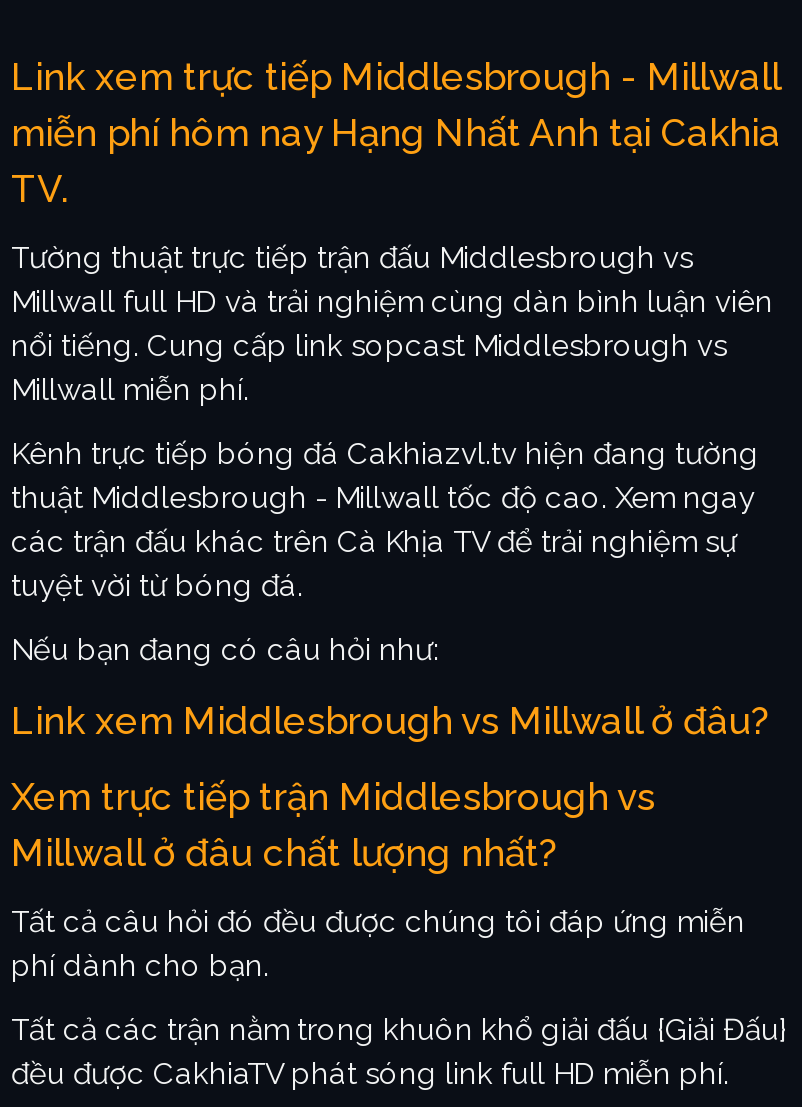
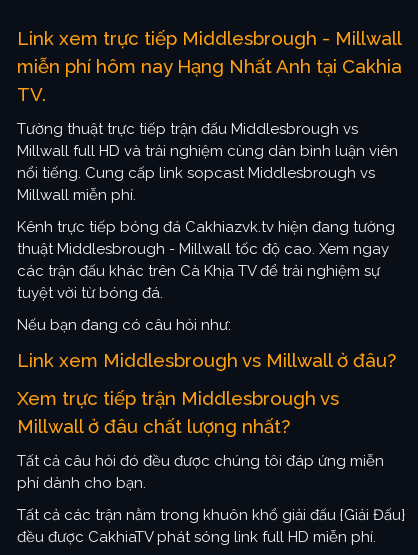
- Kênh trực tiếp bóng đá Cakhiazvl.tv hiện đang tường
+ Kênh trực tiếp bóng đá Cakhiazvk.tv hiện đang tường
